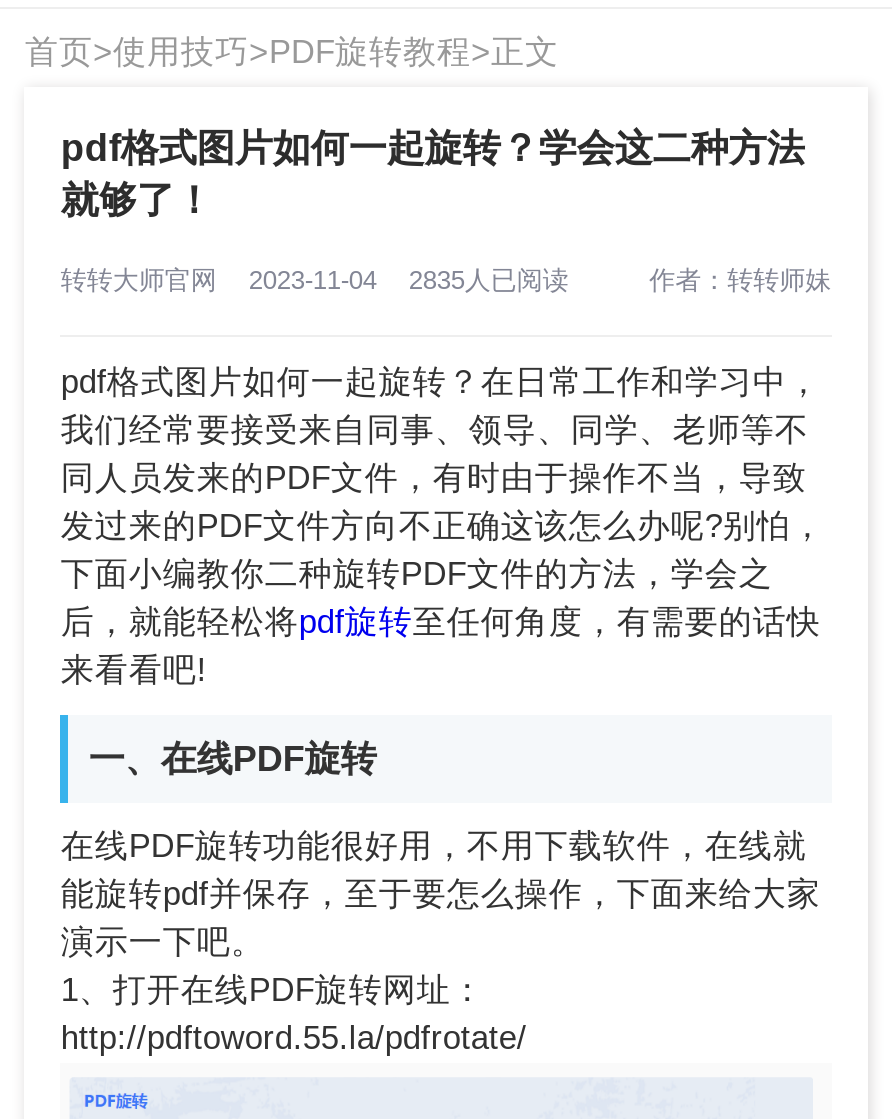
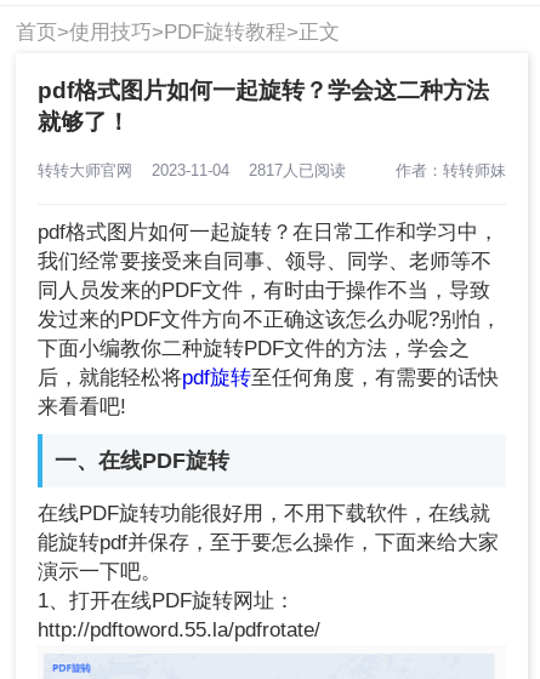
- 转转大师官网2023-11-04 2835人已阅读
+ 转转大师官网2023-11-04 2817人已阅读
